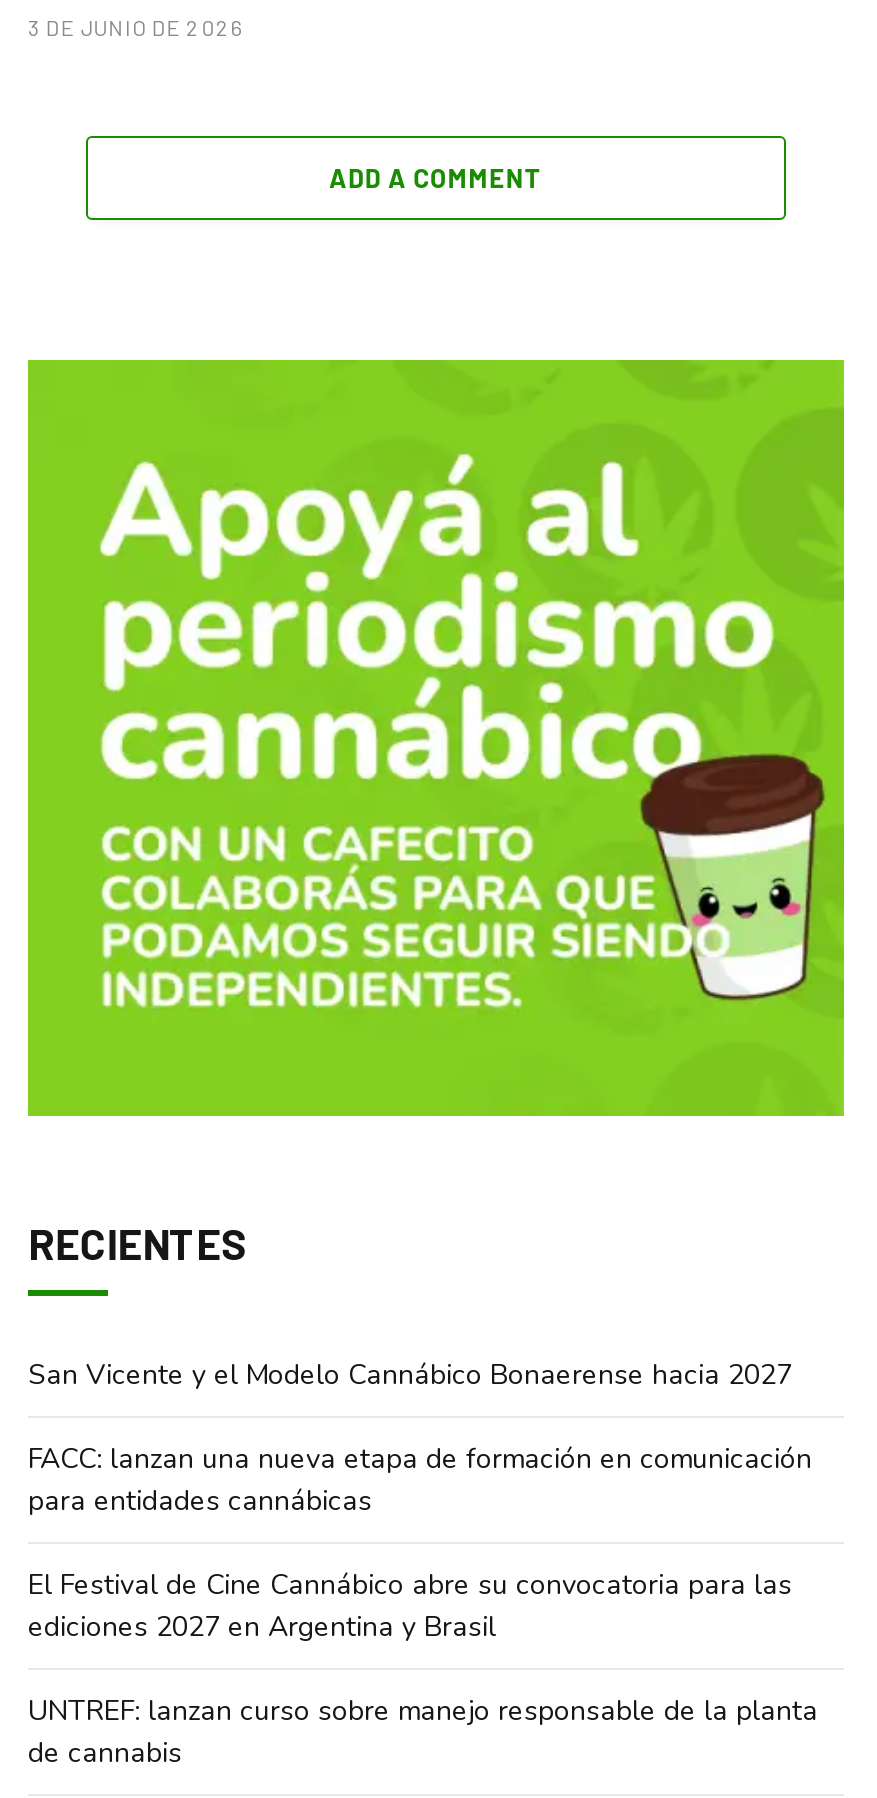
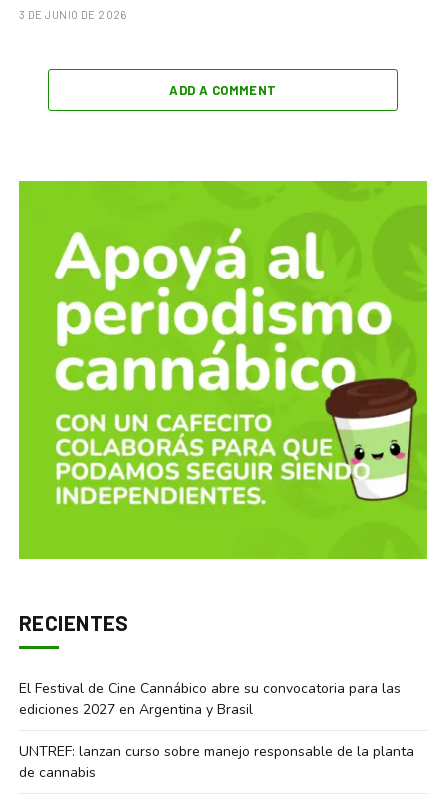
- San Vicente y el Modelo Cannábico Bonaerense hacia 2027
- FACC: lanzan una nueva etapa de formación en comunicación
- para entidades cannábicas
